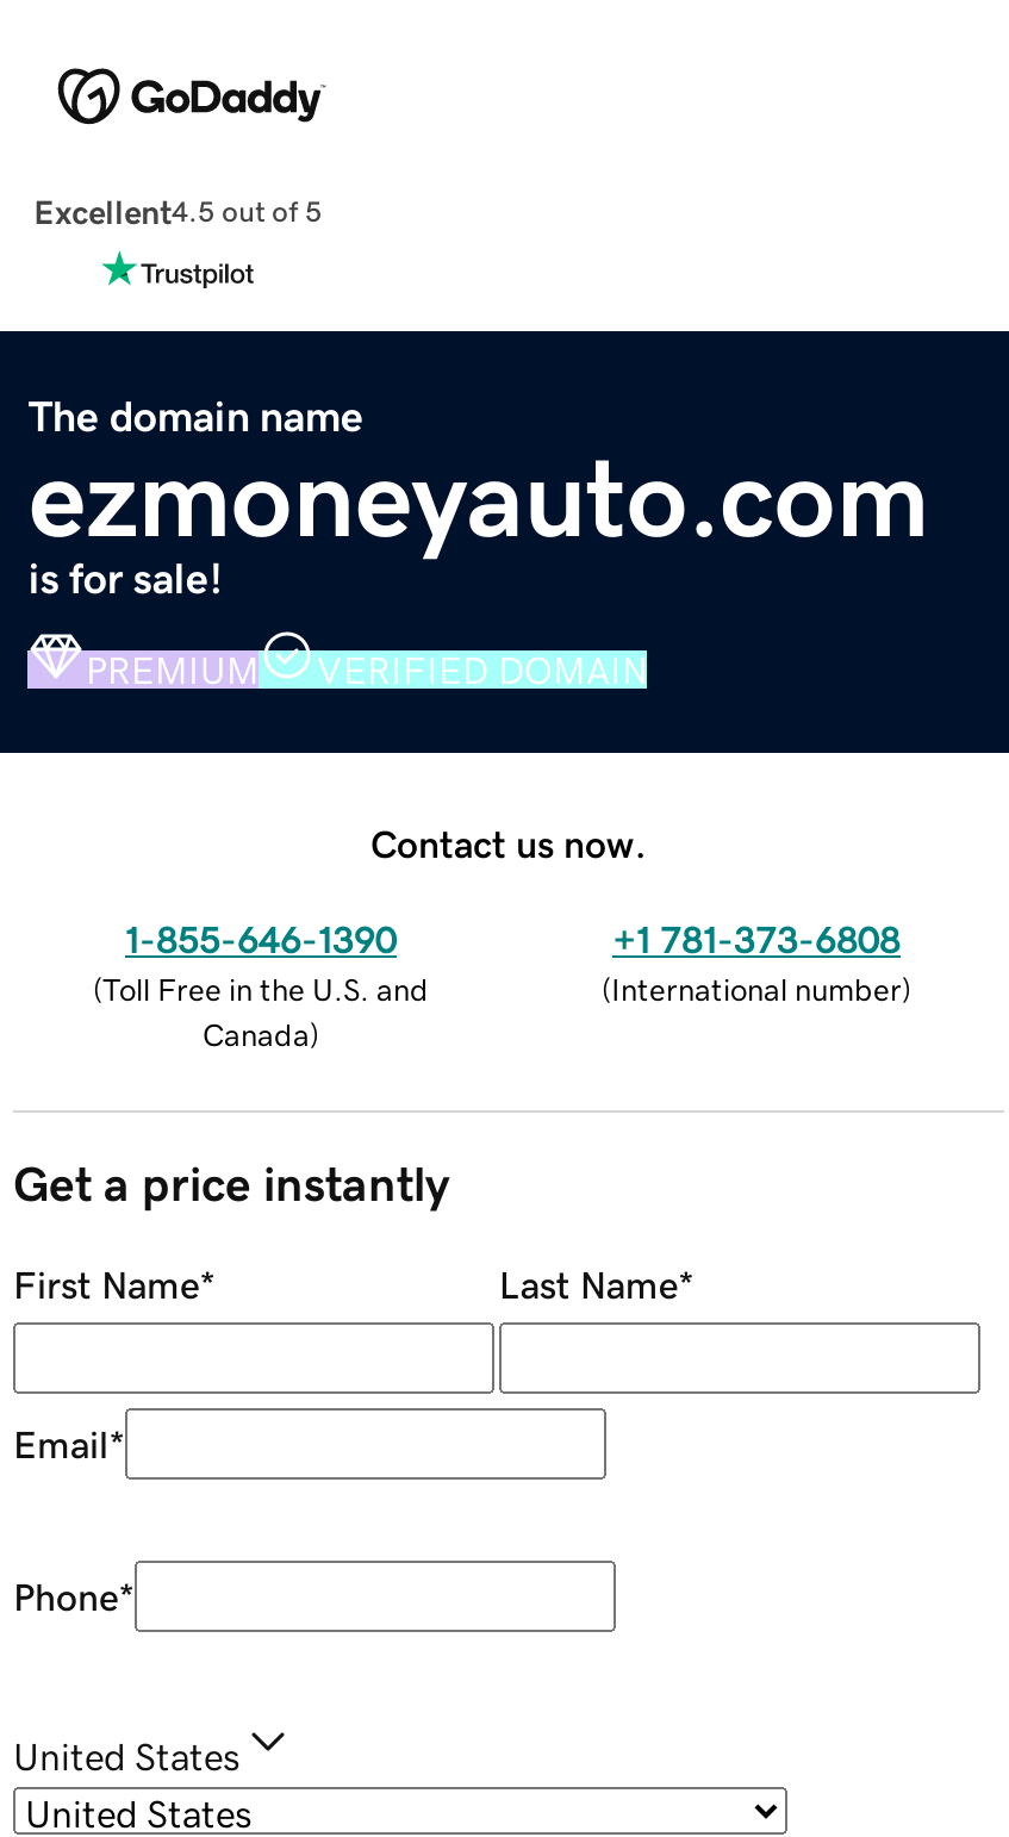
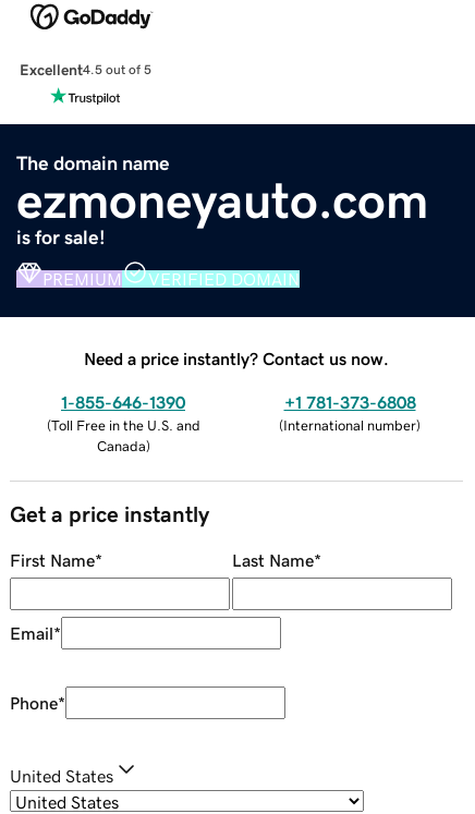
- Contact us now.
+ Need a price instantly? Contact us now.
